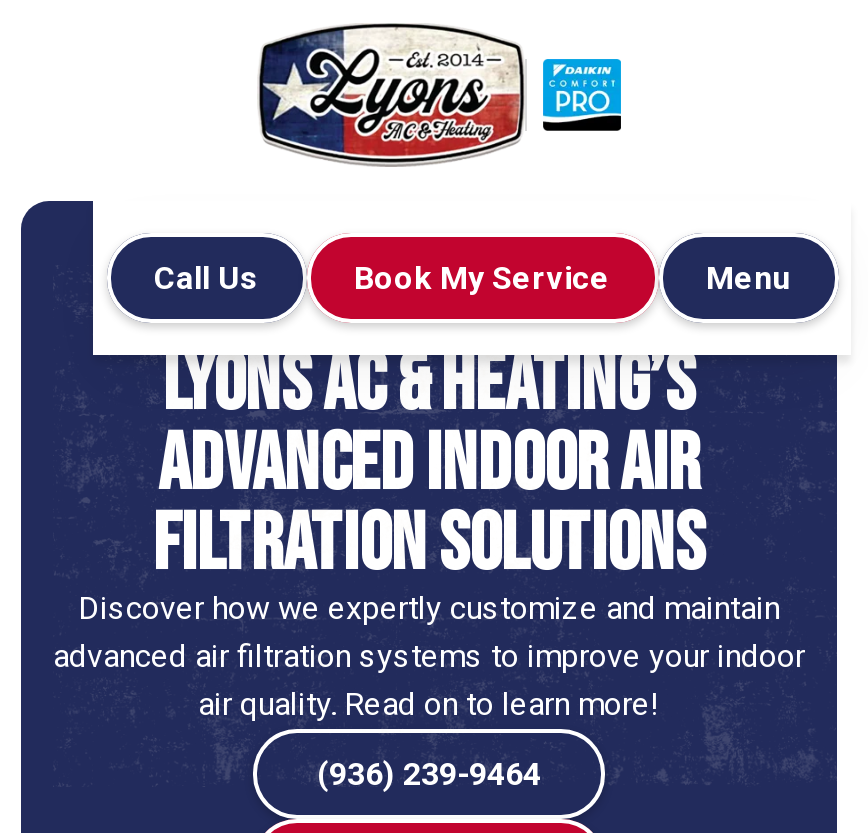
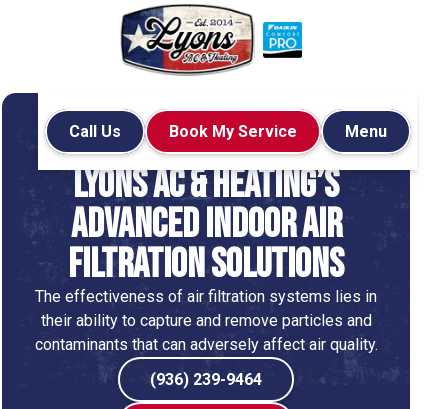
- Discover how we expertly customize and maintain
- advanced air filtration systems to improve your indoor
- air quality. Read on to learn more!
+ The effectiveness of air filtration systems lies in
+ their ability to capture and remove particles and
+ contaminants that can adversely affect air quality.
